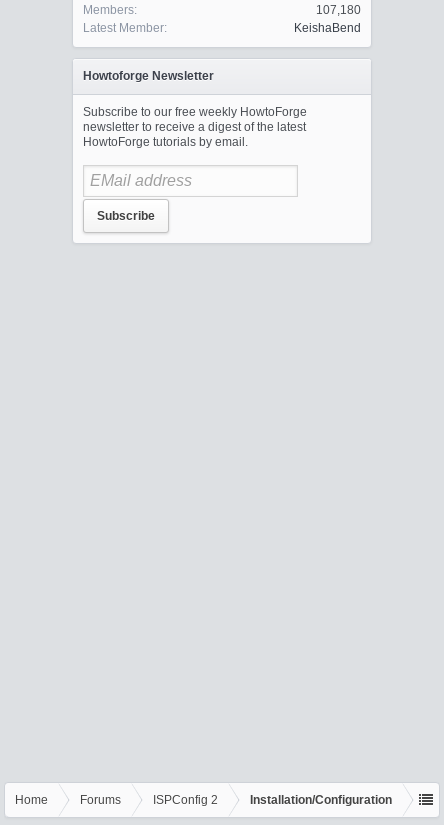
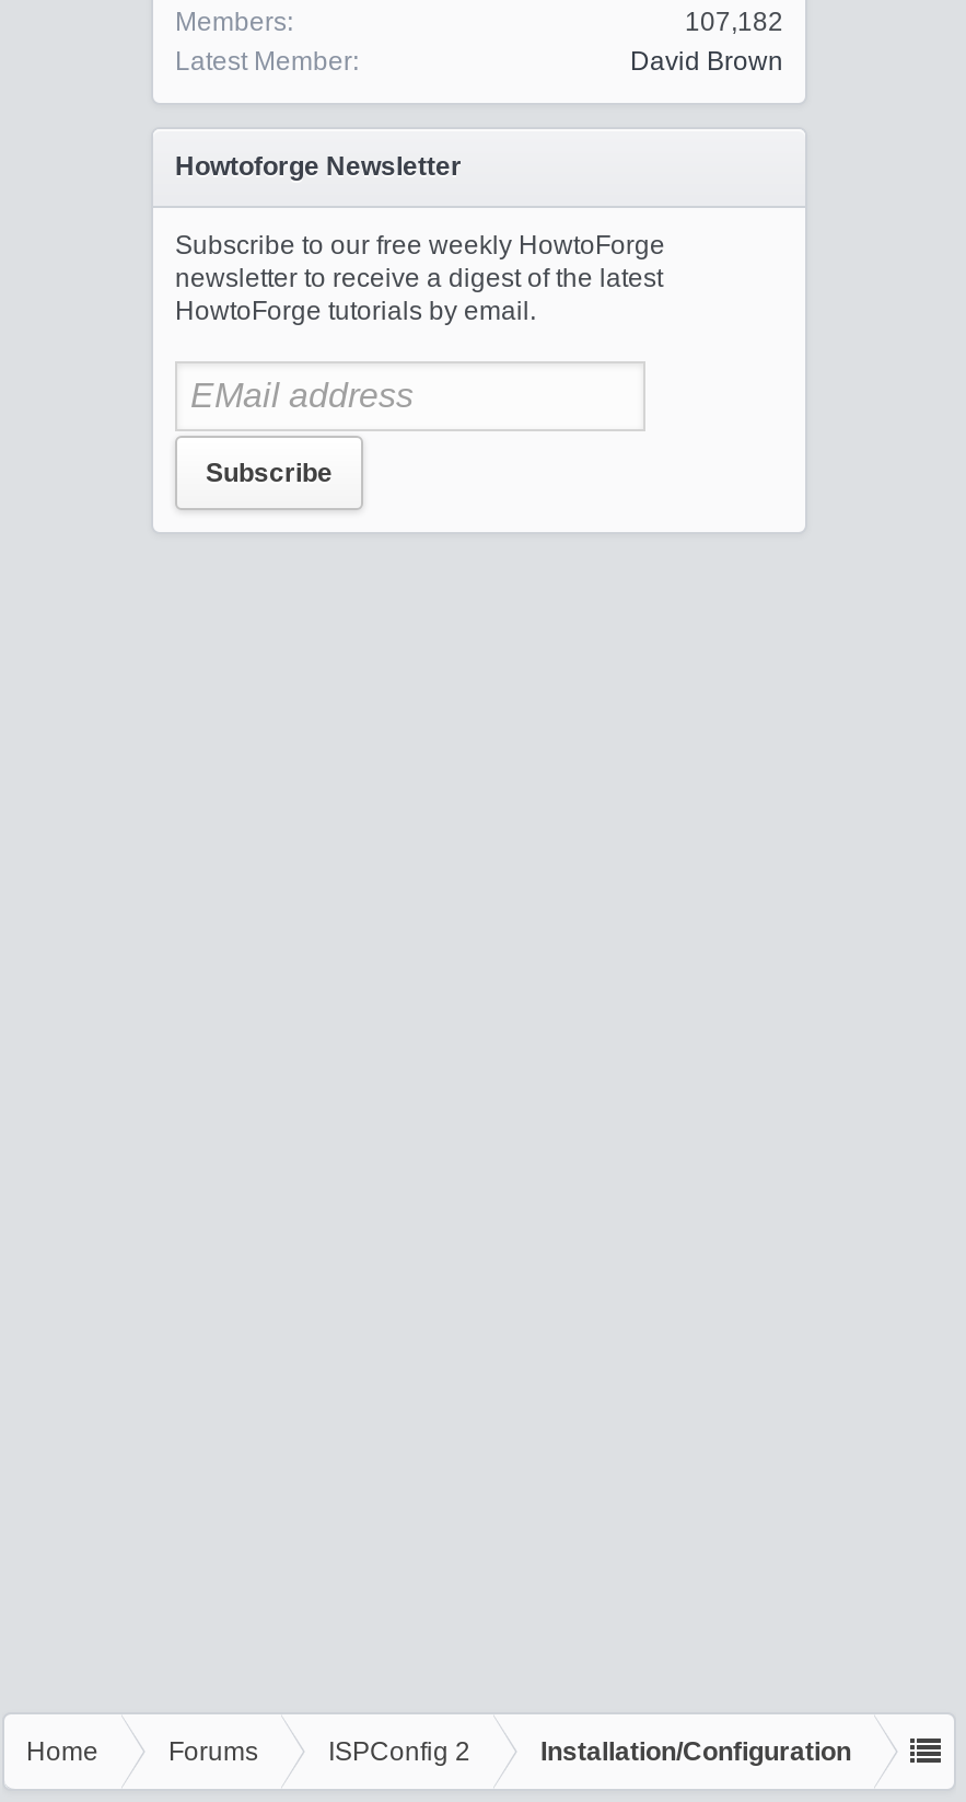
- 107,180
+ 107,182

- KeishaBend
+ David Brown
